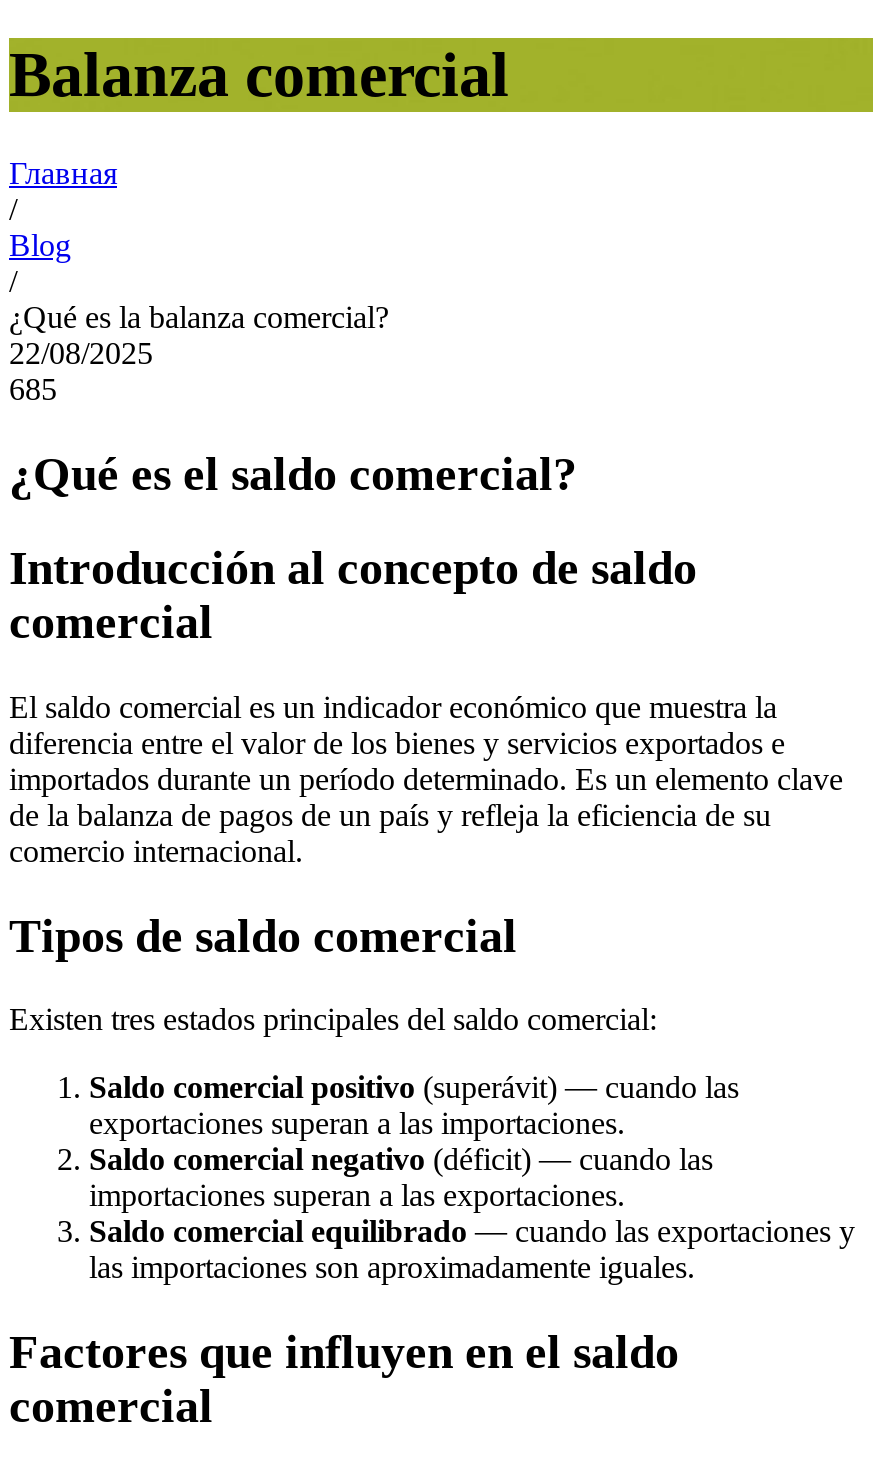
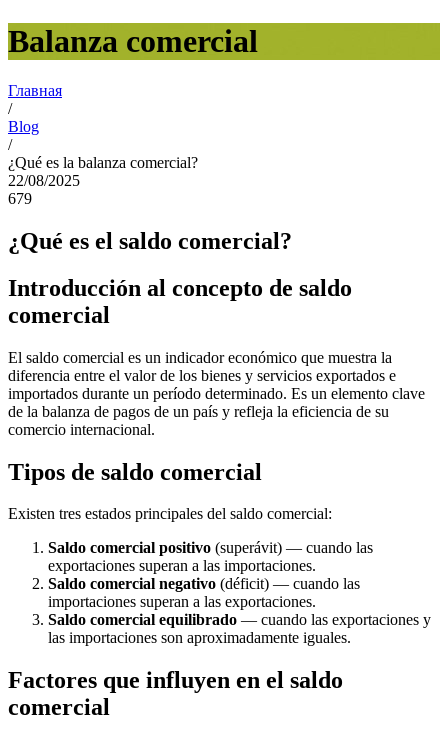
- 685
+ 679
